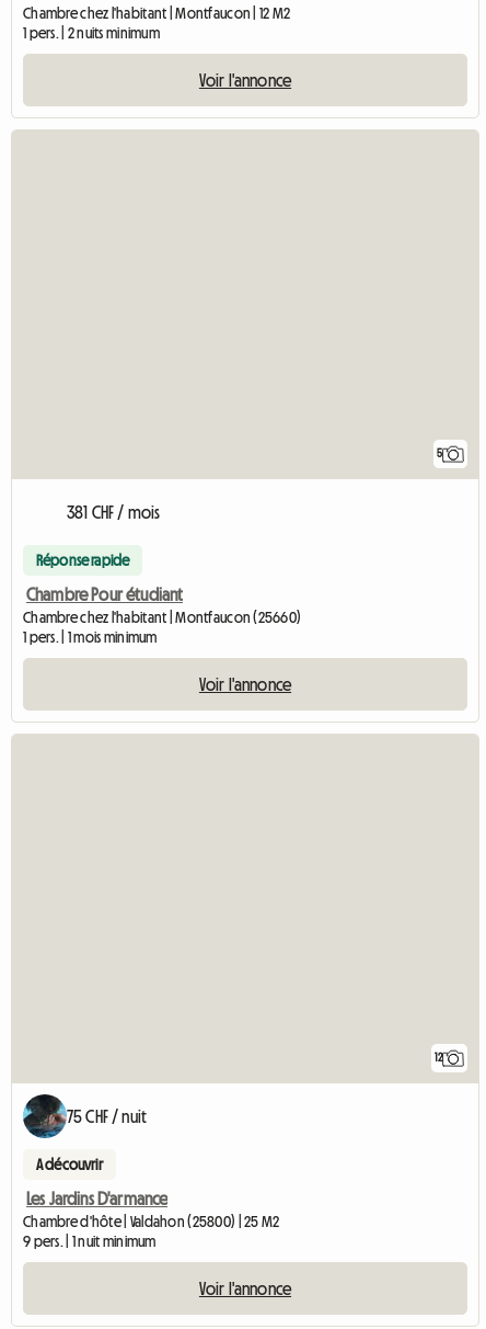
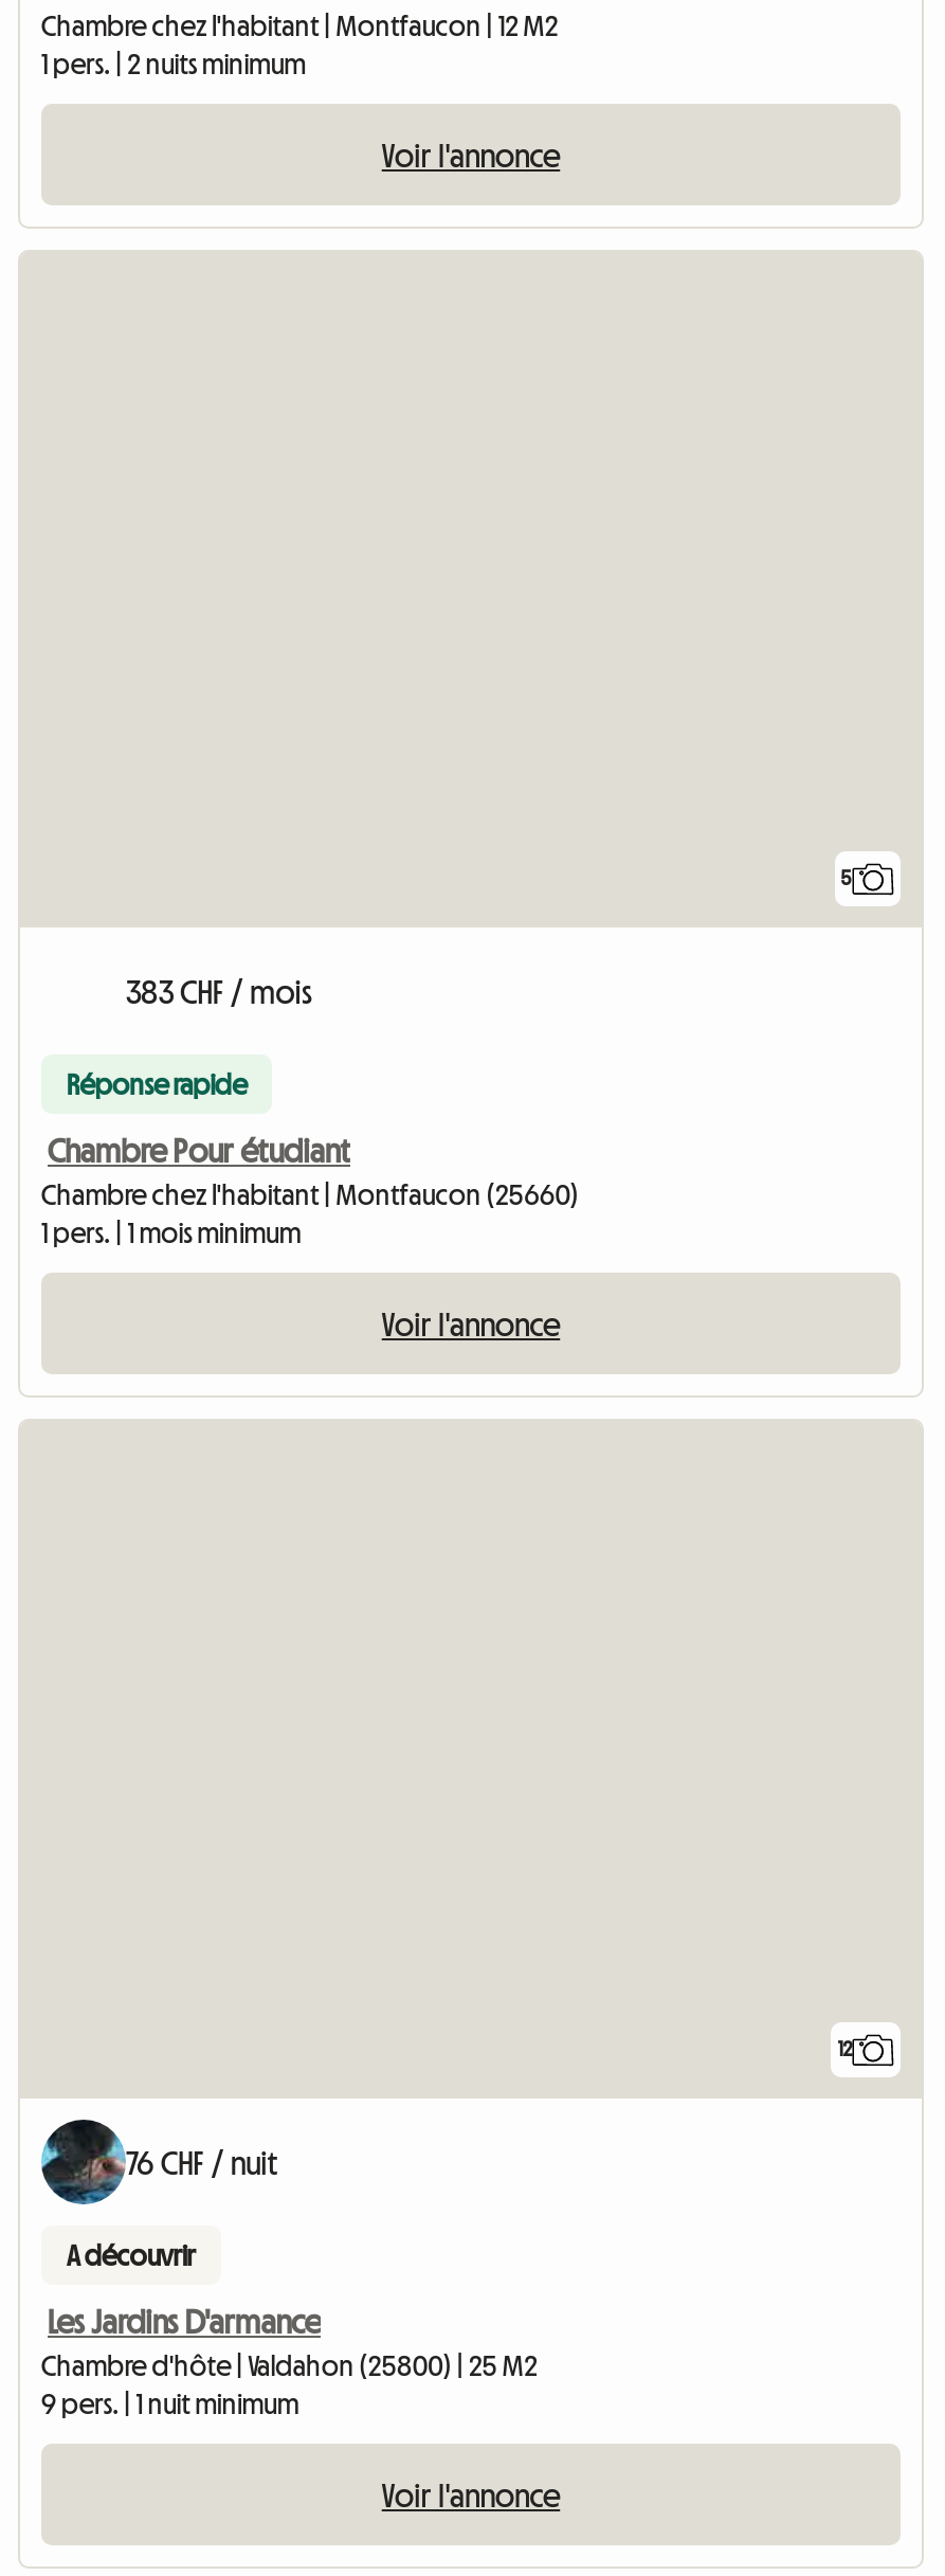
- 381 CHF / mois
+ 383 CHF / mois

- 75 CHF / nuit
+ 76 CHF / nuit
